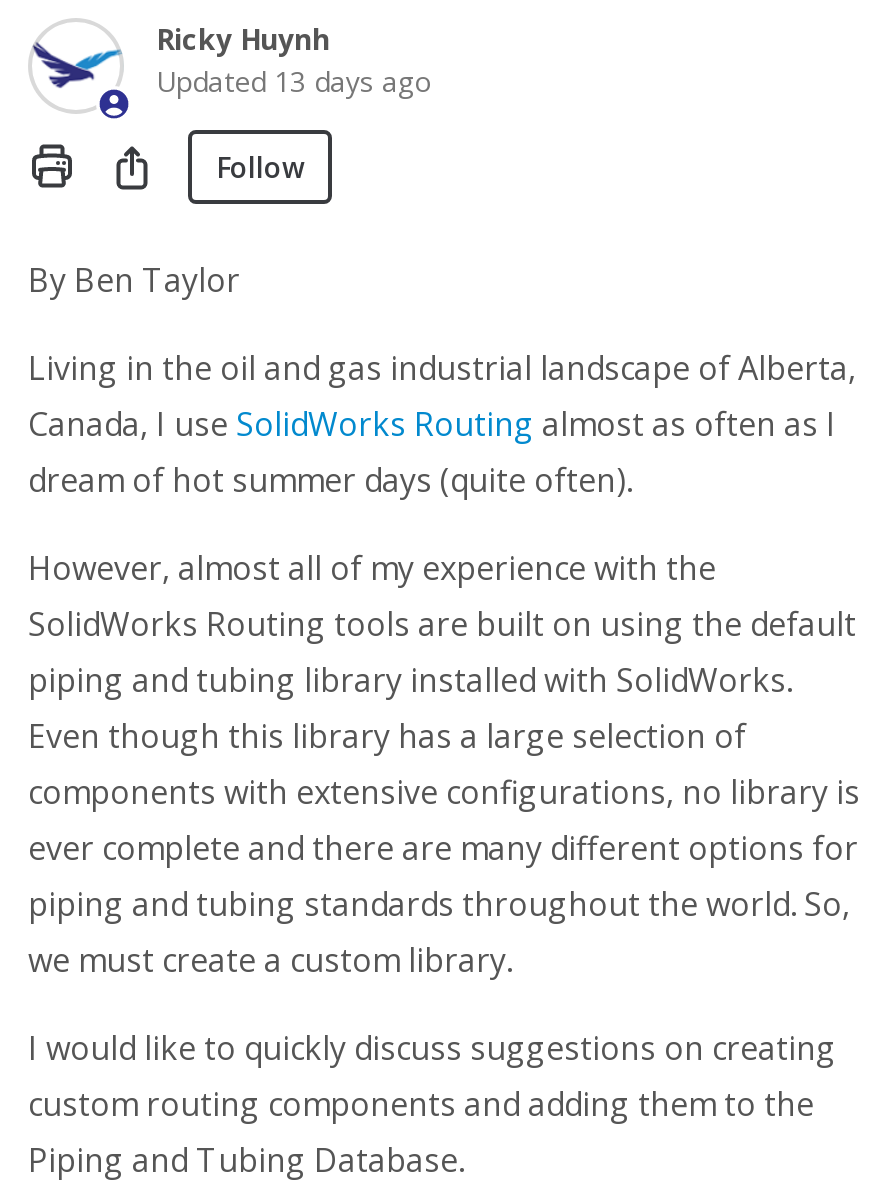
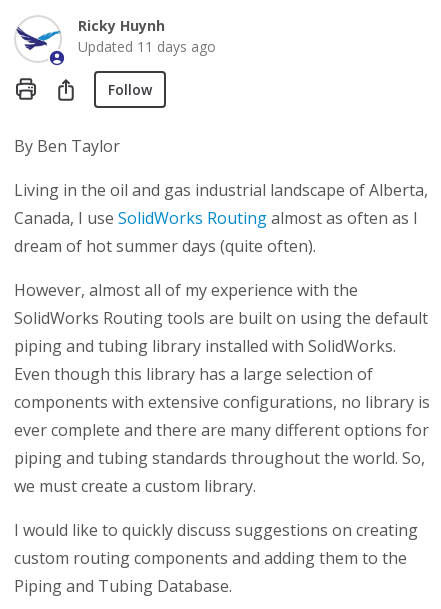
- Updated 13 days ago
+ Updated 11 days ago
